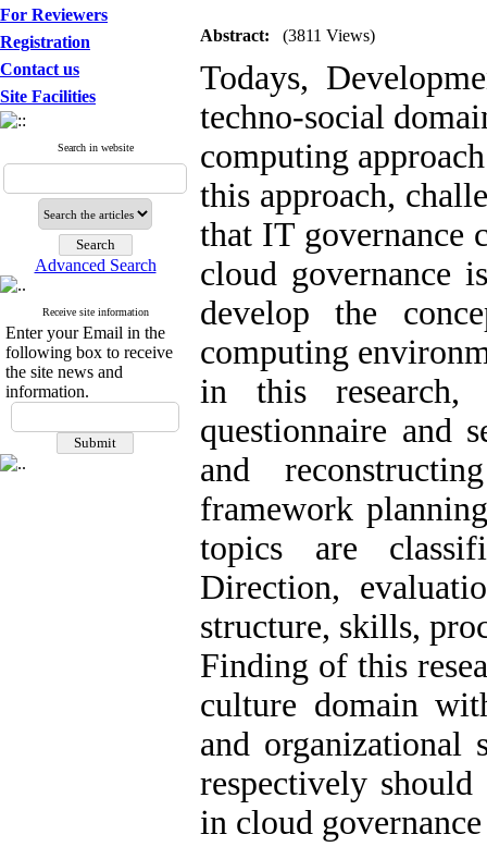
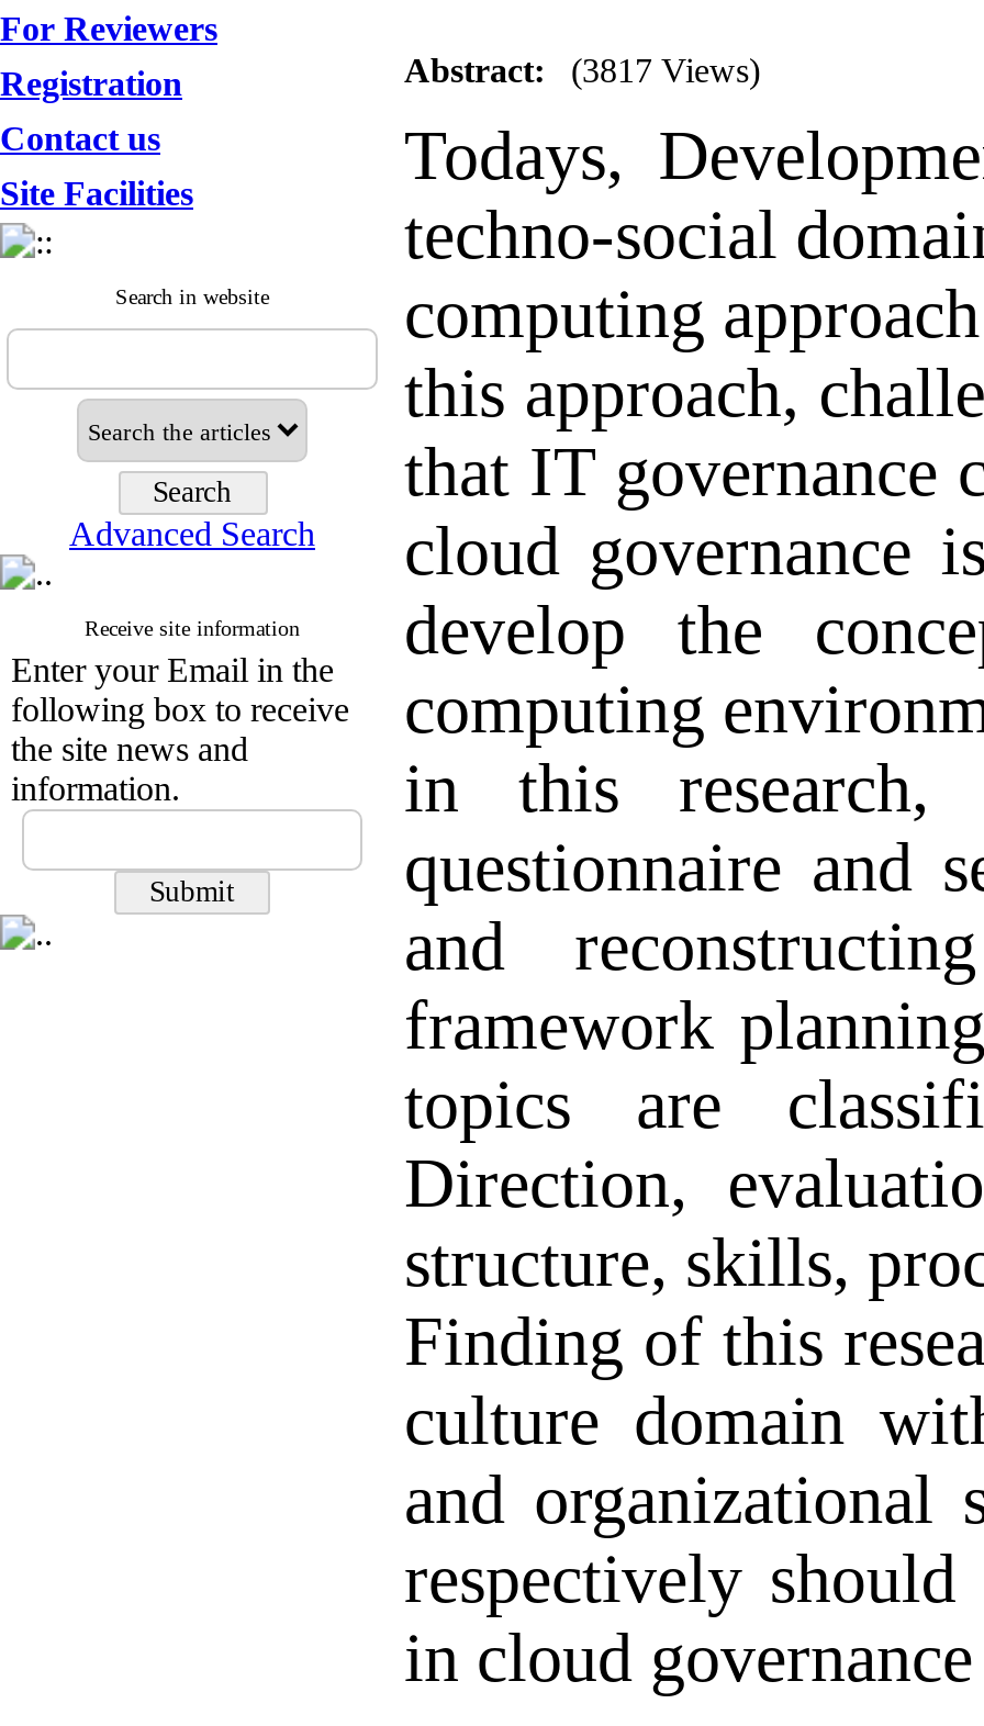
- Abstract: (3811 Views)
+ Abstract: (3817 Views)
